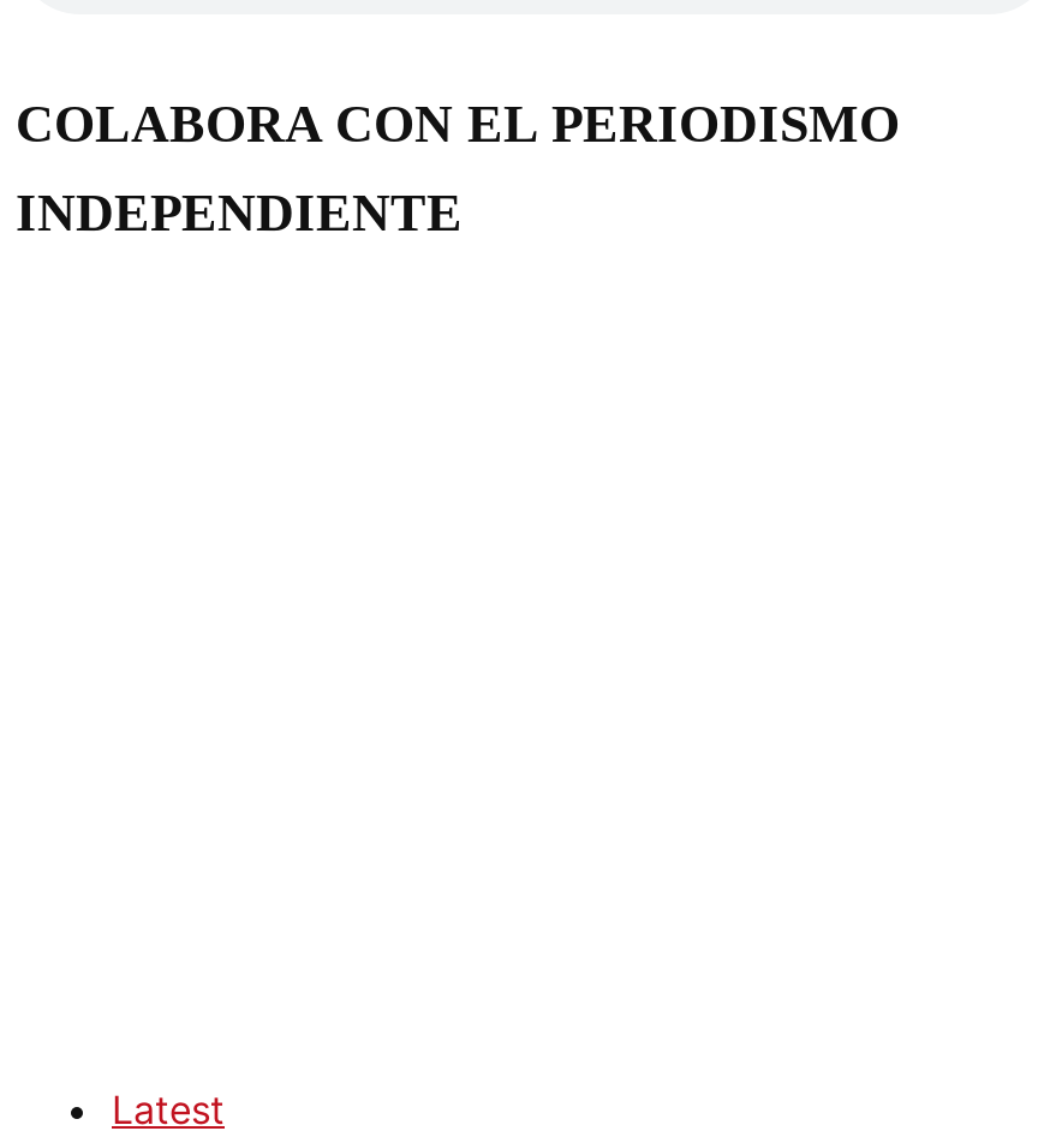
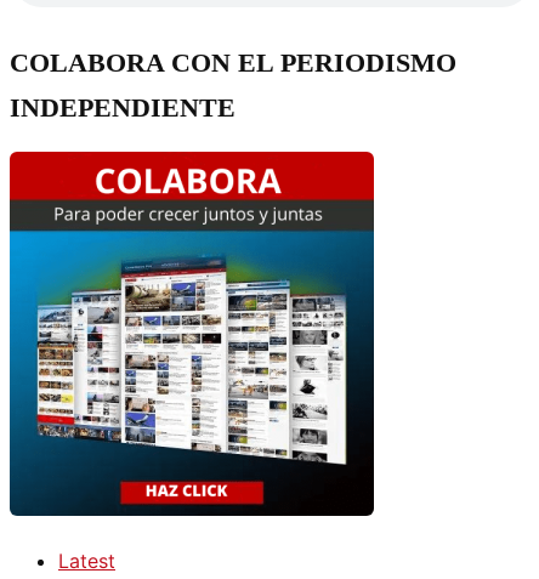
+ [image]
